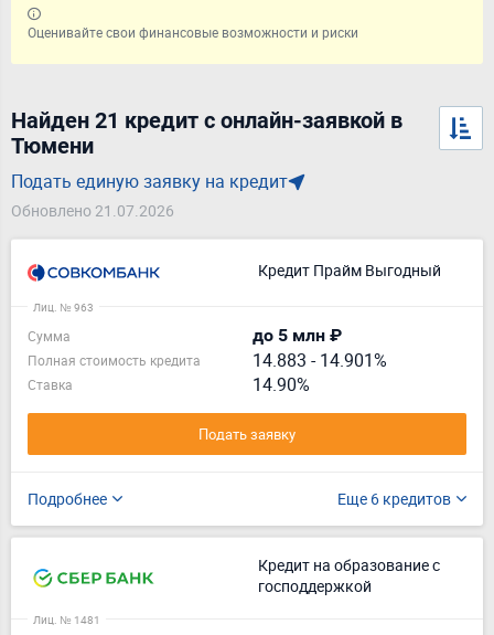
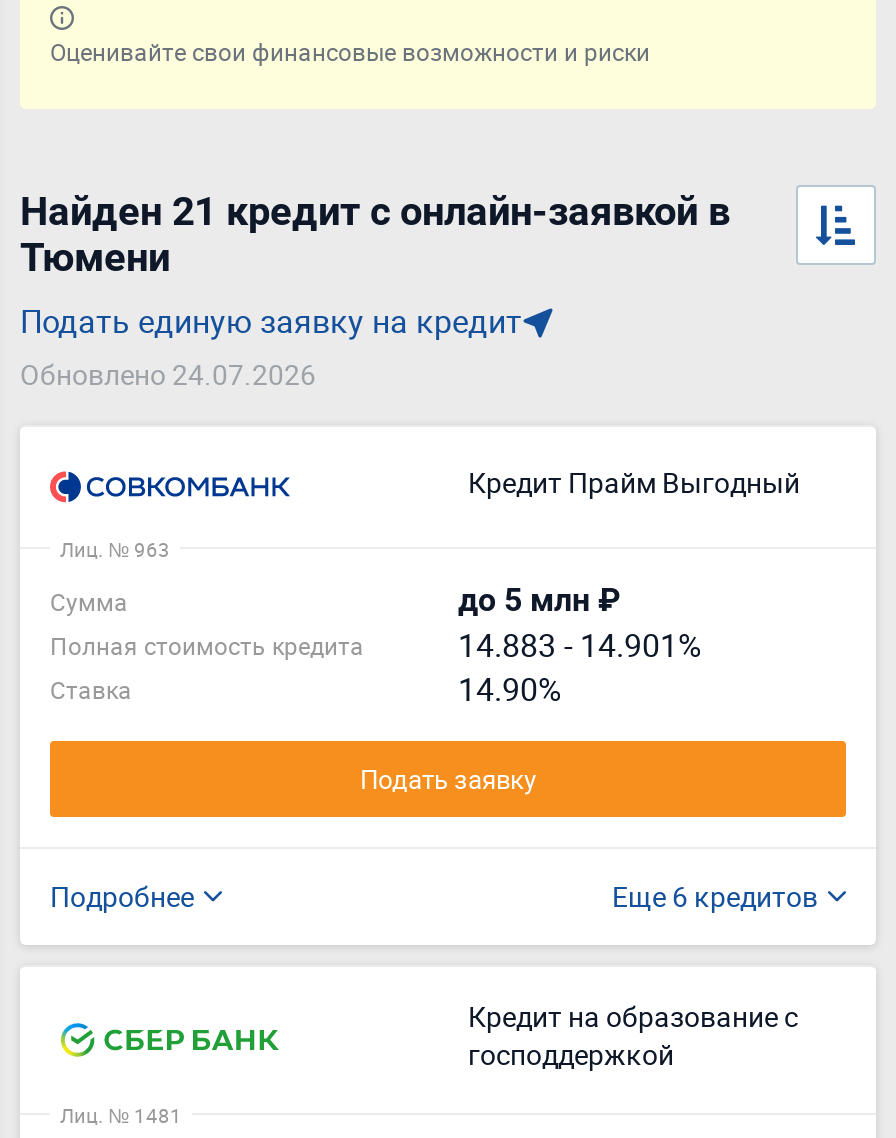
- Обновлено 21.07.2026
+ Обновлено 24.07.2026
